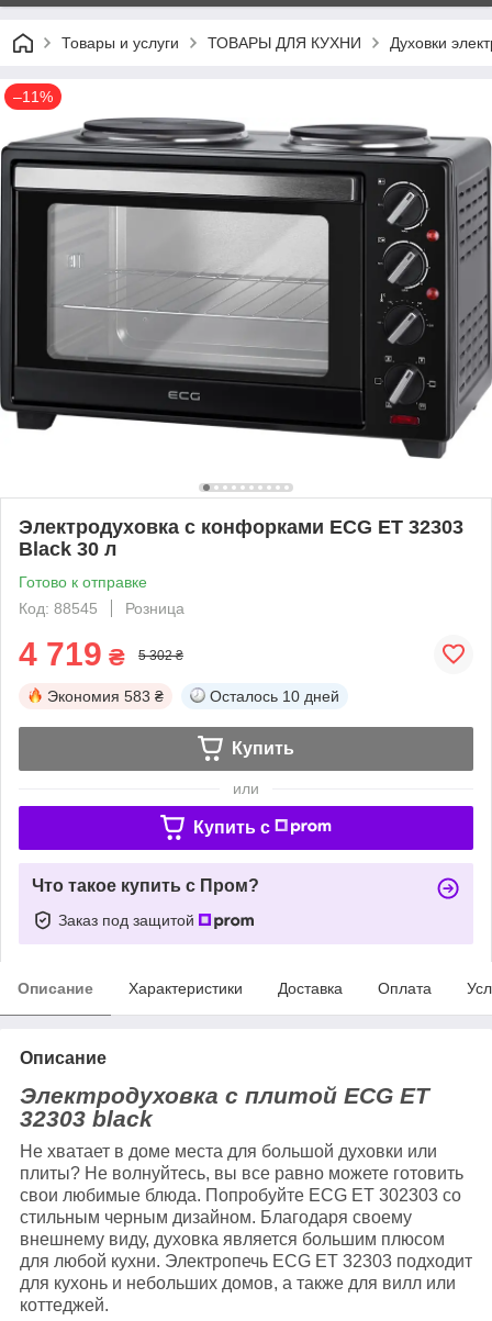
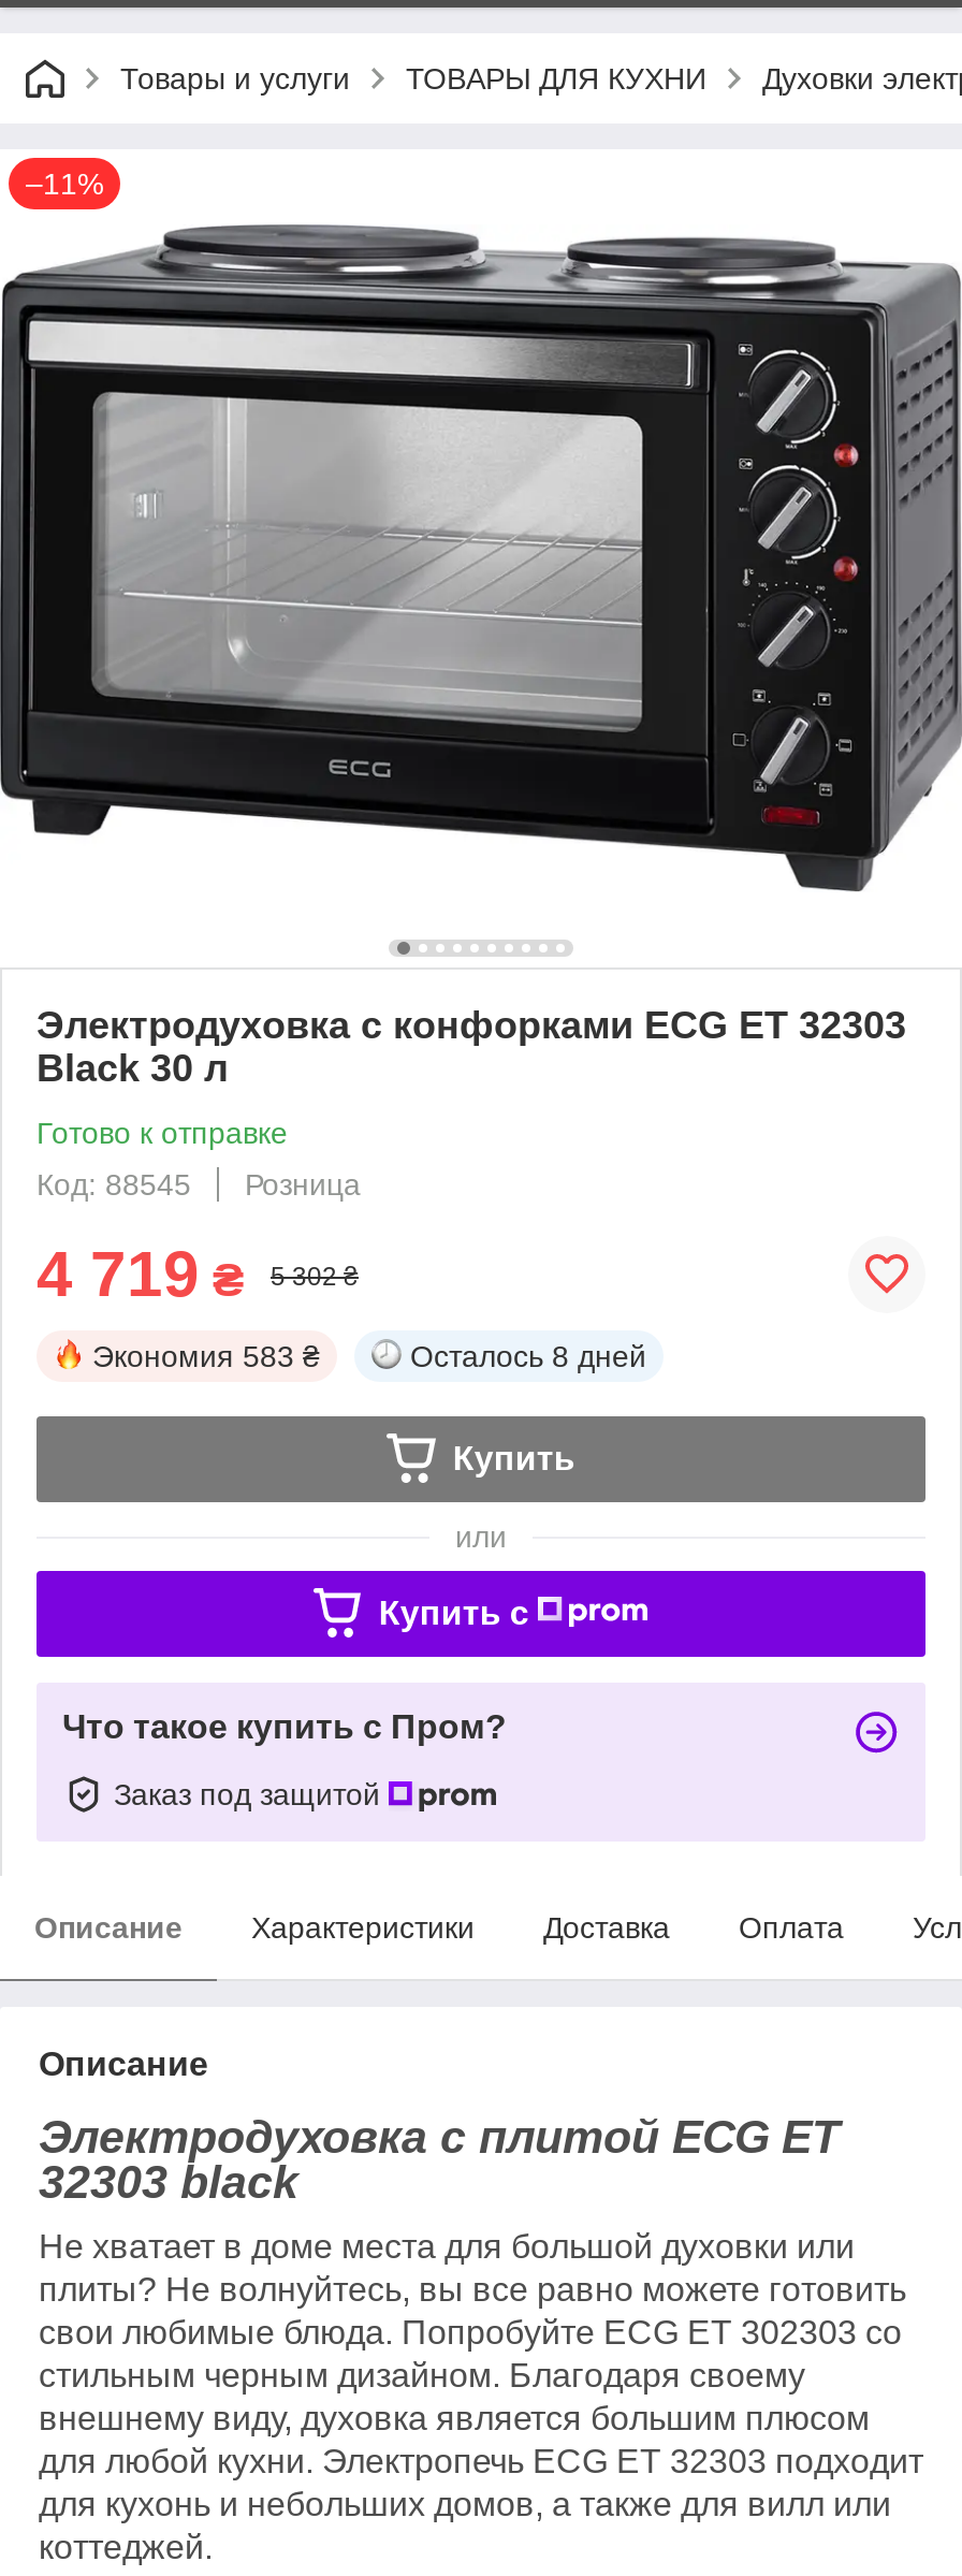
- Осталось 10 дней
+ Осталось 8 дней
